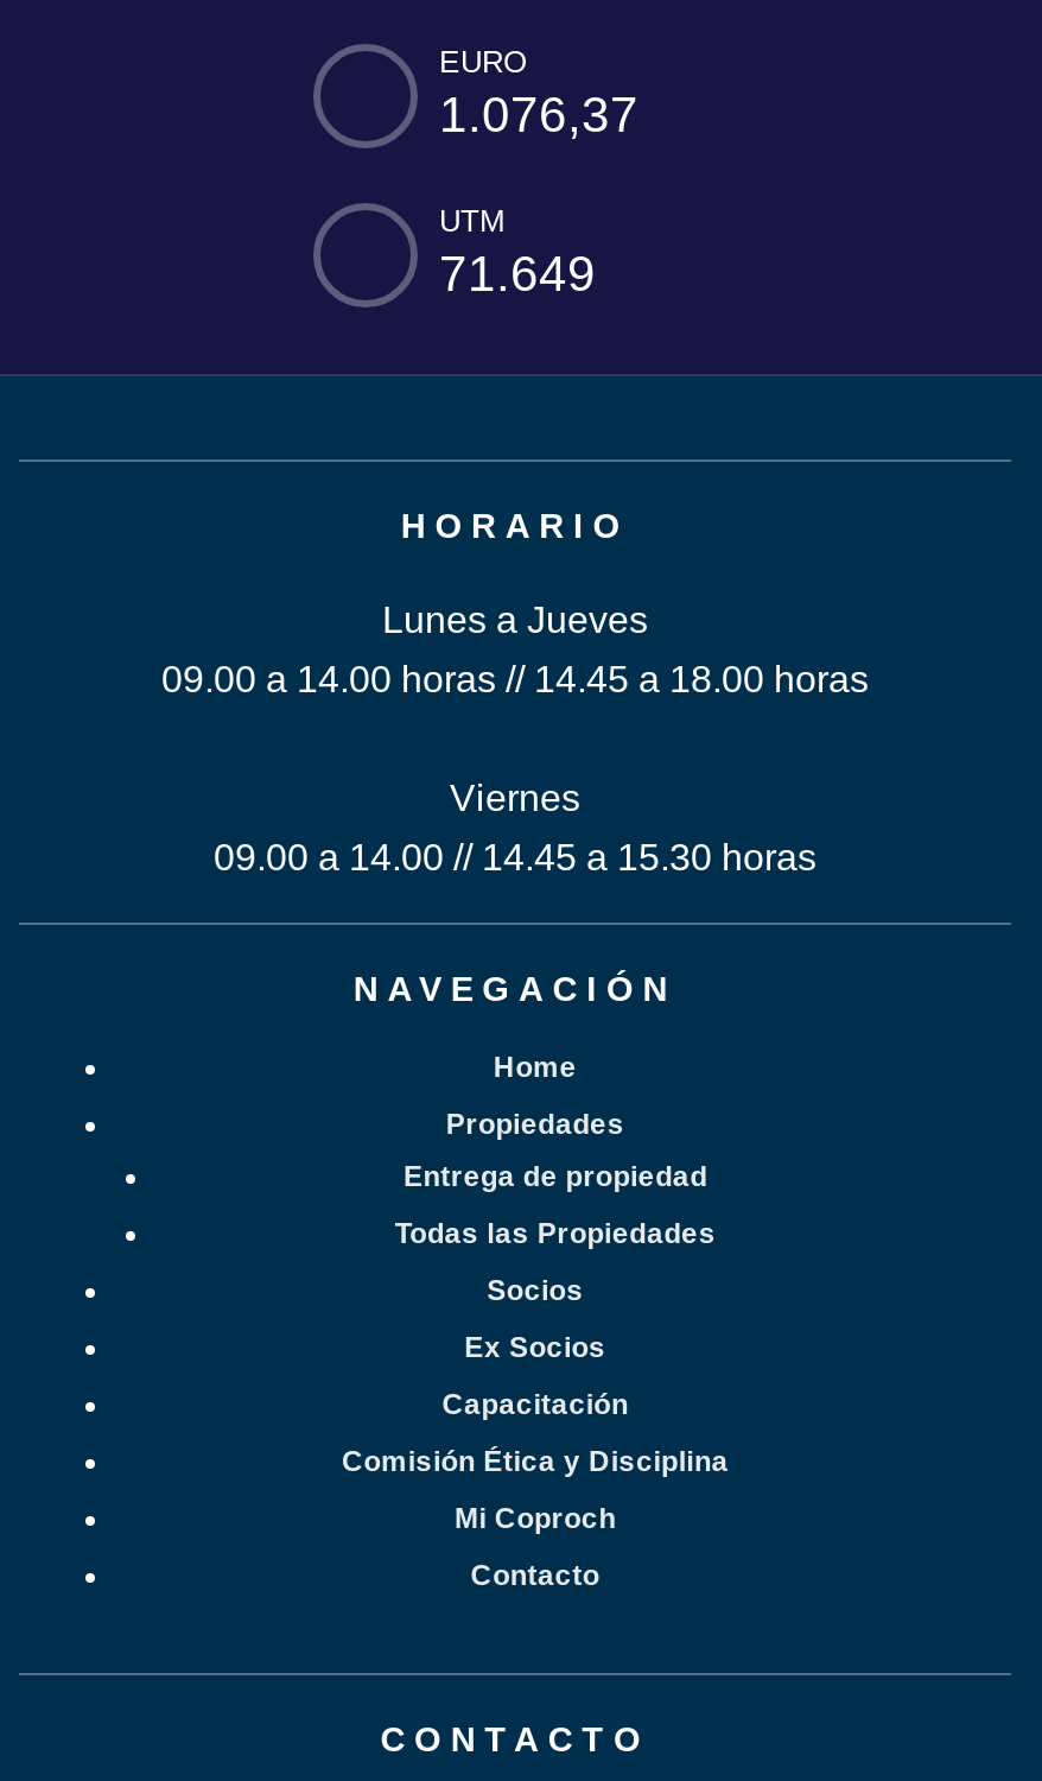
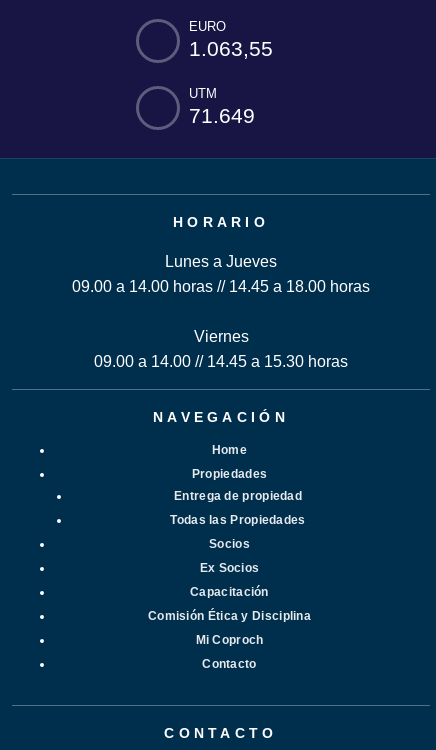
- 1.076,37
+ 1.063,55
